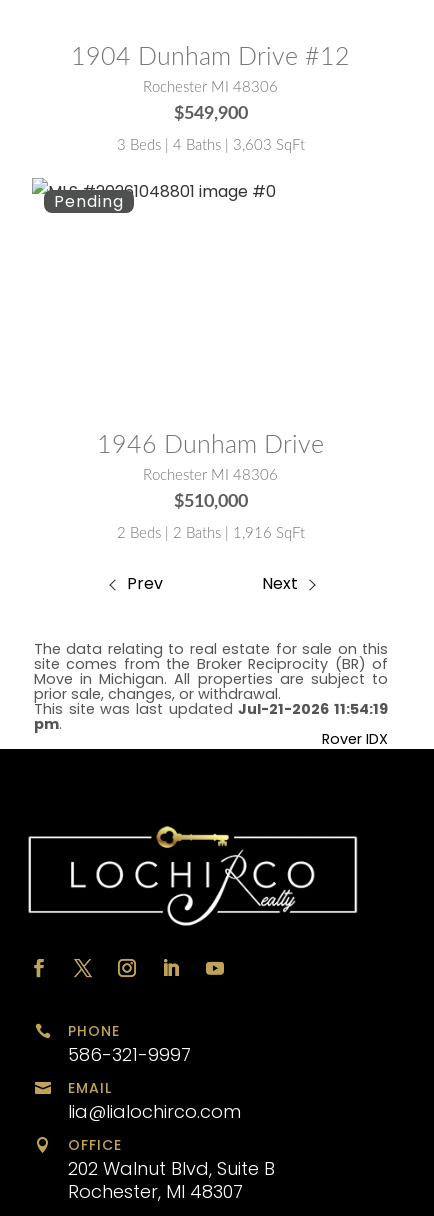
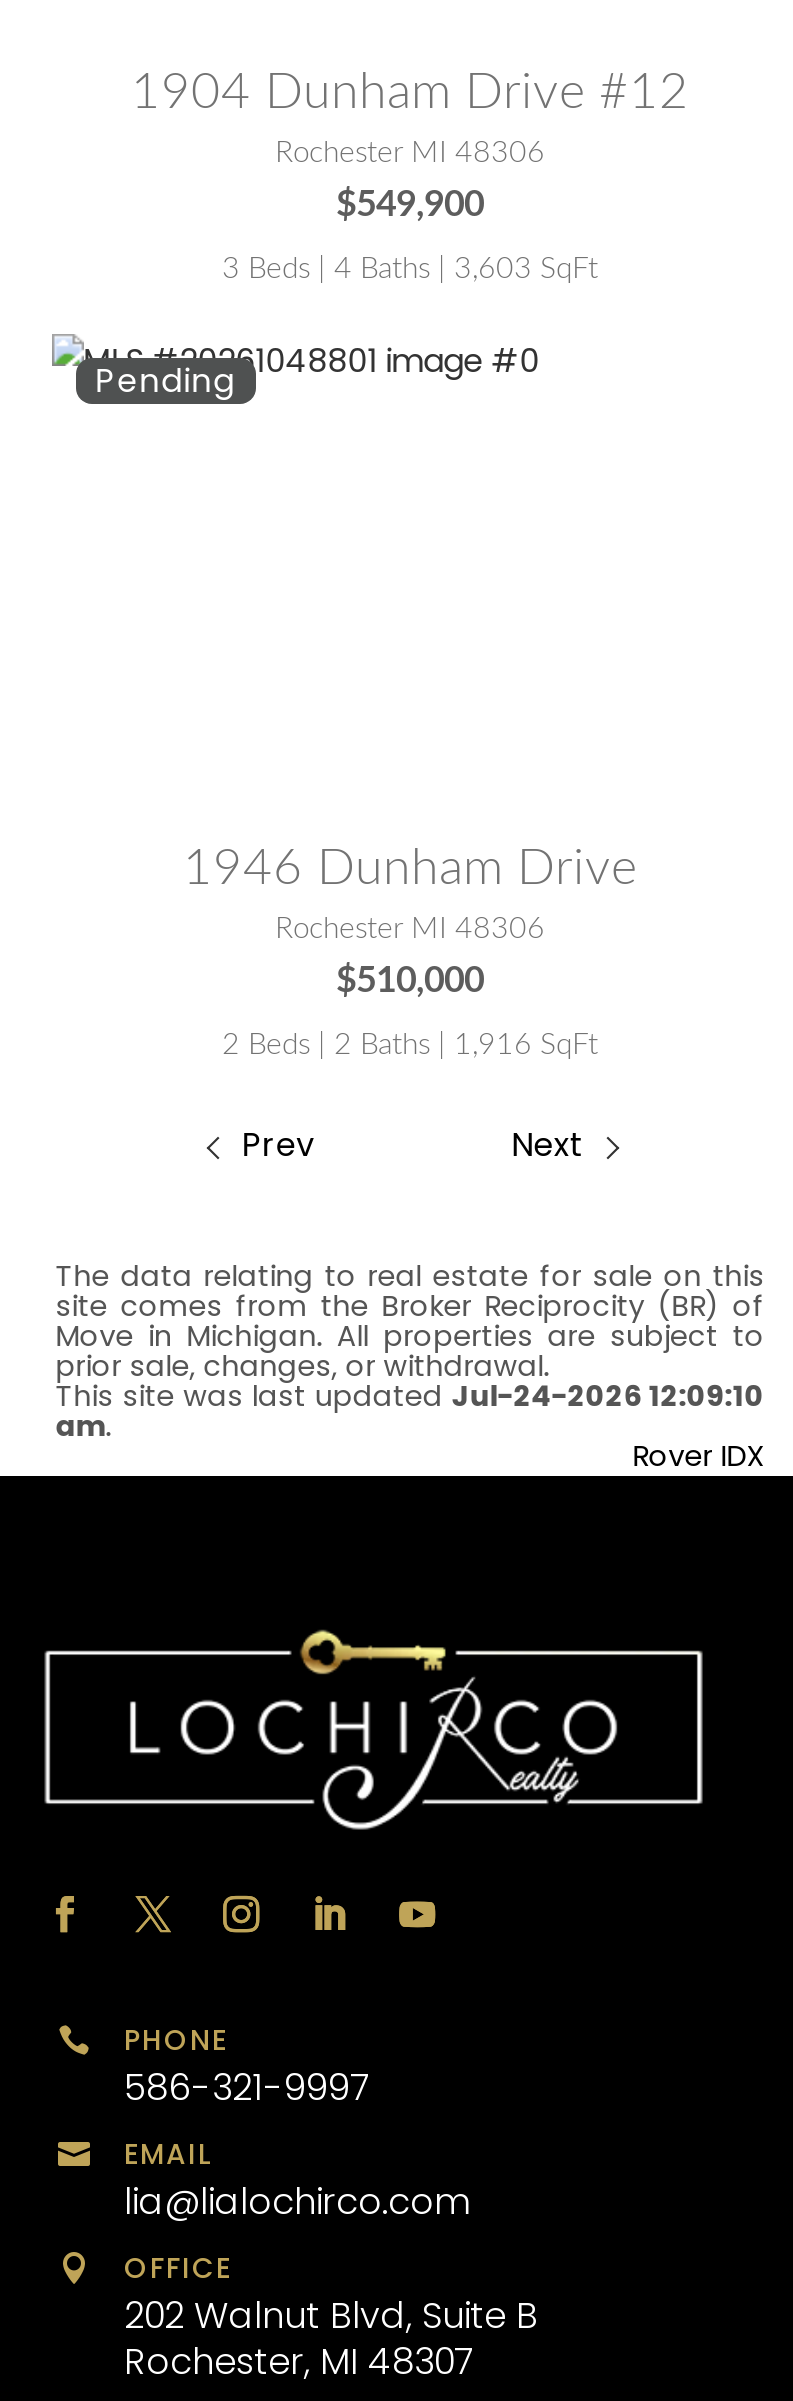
- This site was last updatedJul-21-2026 11:54:19
- pm.
+ This site was last updatedJul-24-2026 12:09:10
+ am.
